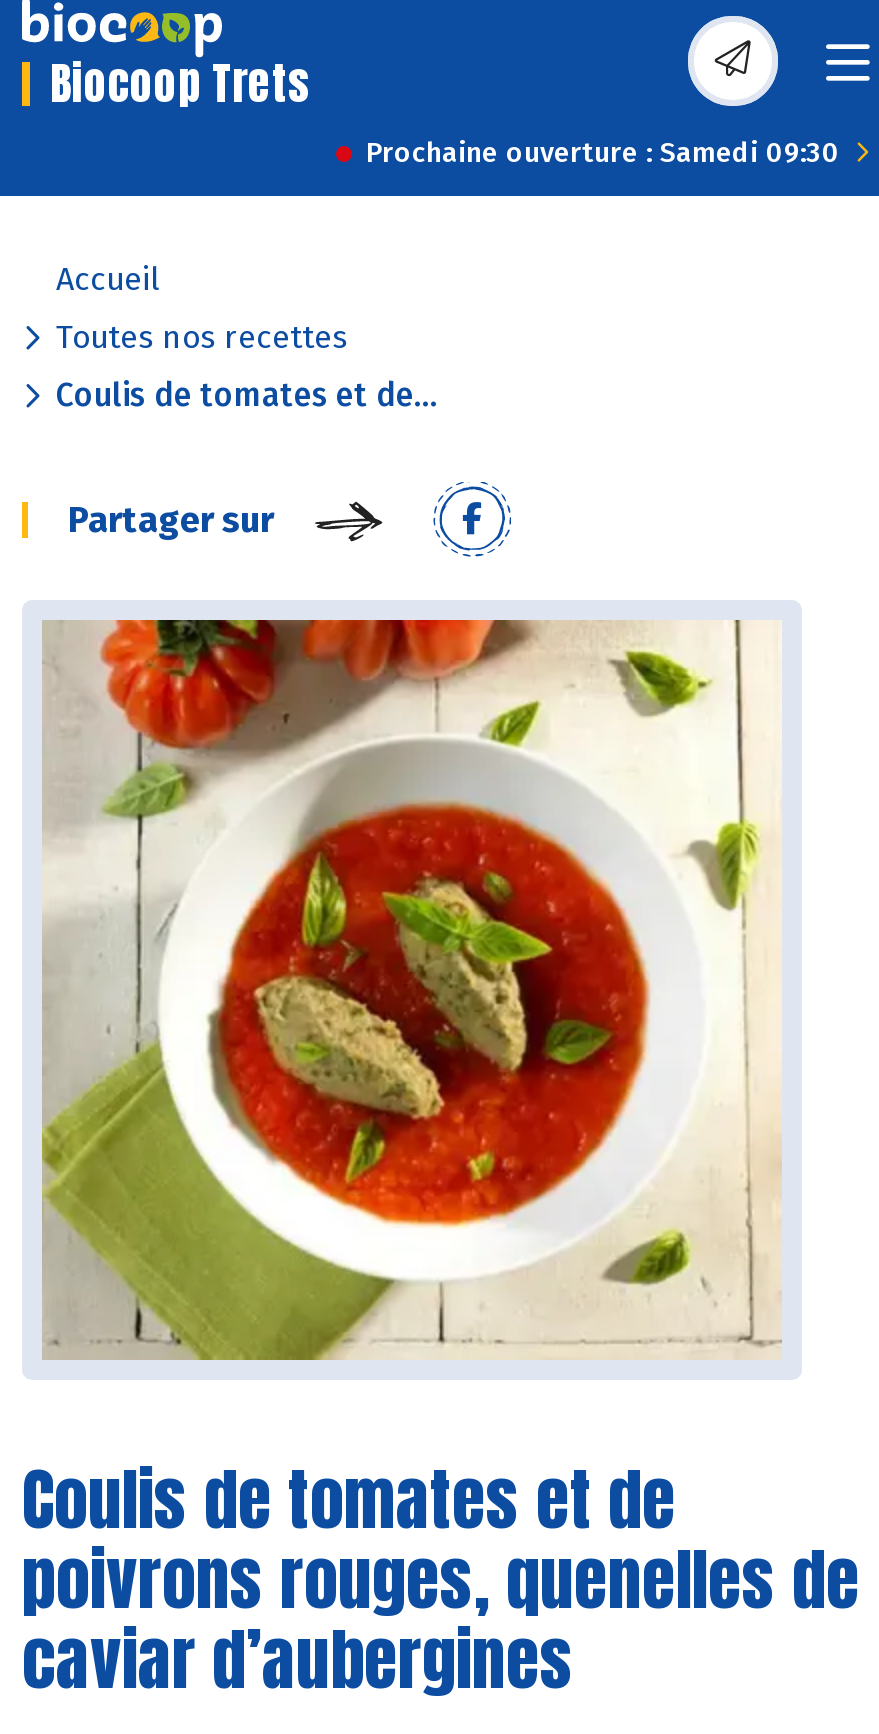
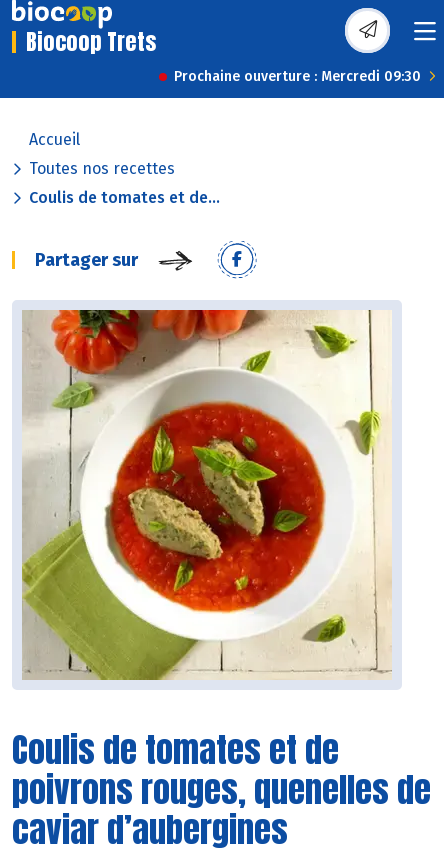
- Prochaine ouverture : Samedi 09:30
+ Prochaine ouverture : Mercredi 09:30
